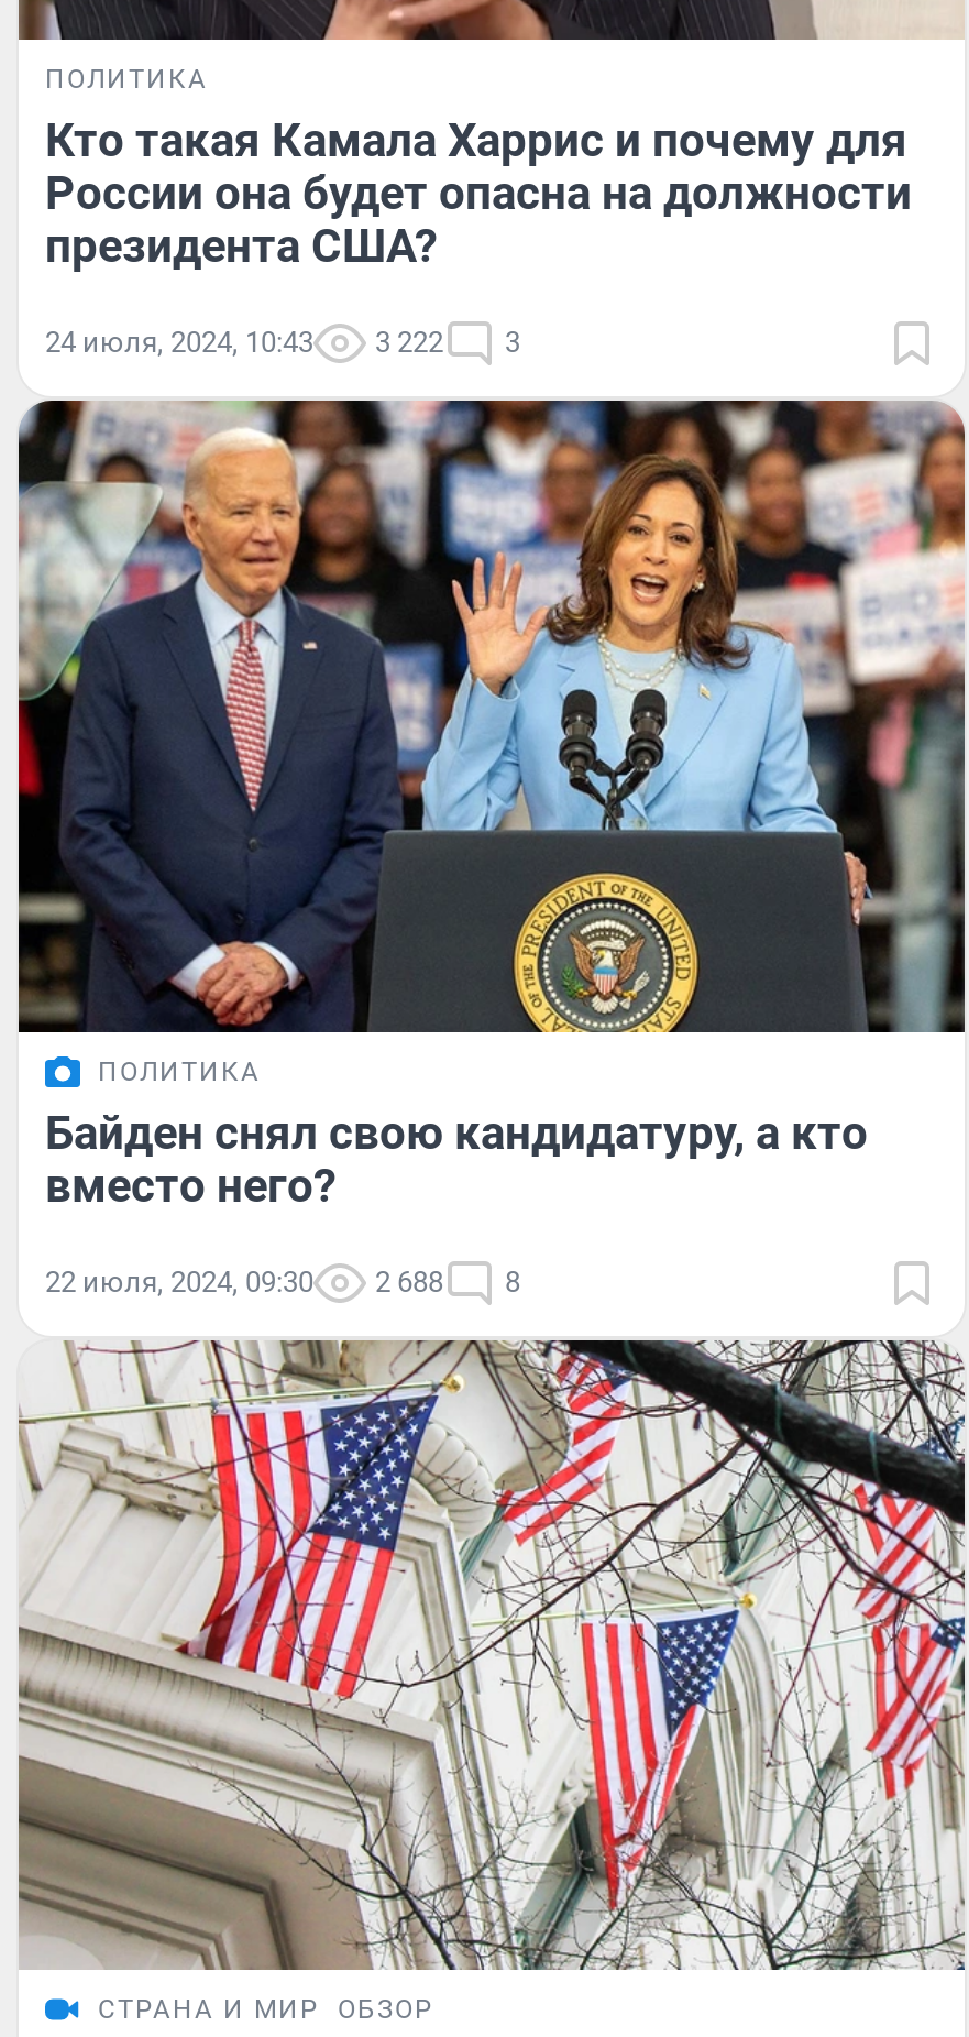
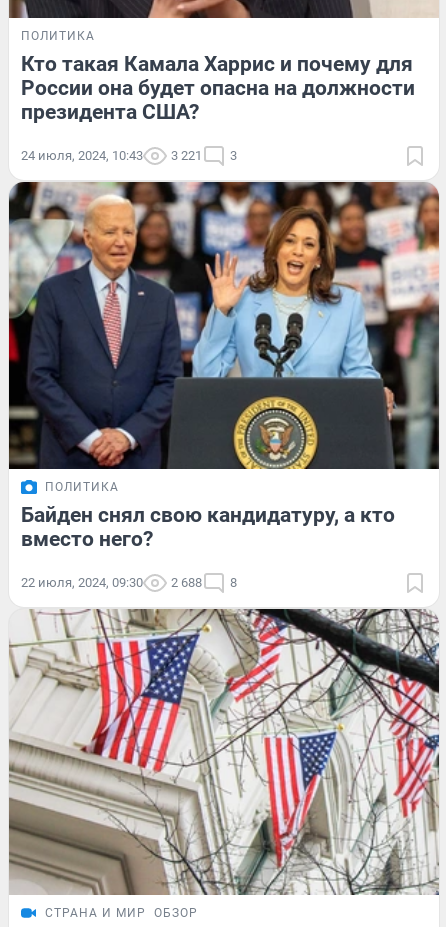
- 24 июля, 2024, 10:43 3 222 3
+ 24 июля, 2024, 10:43 3 221 3
